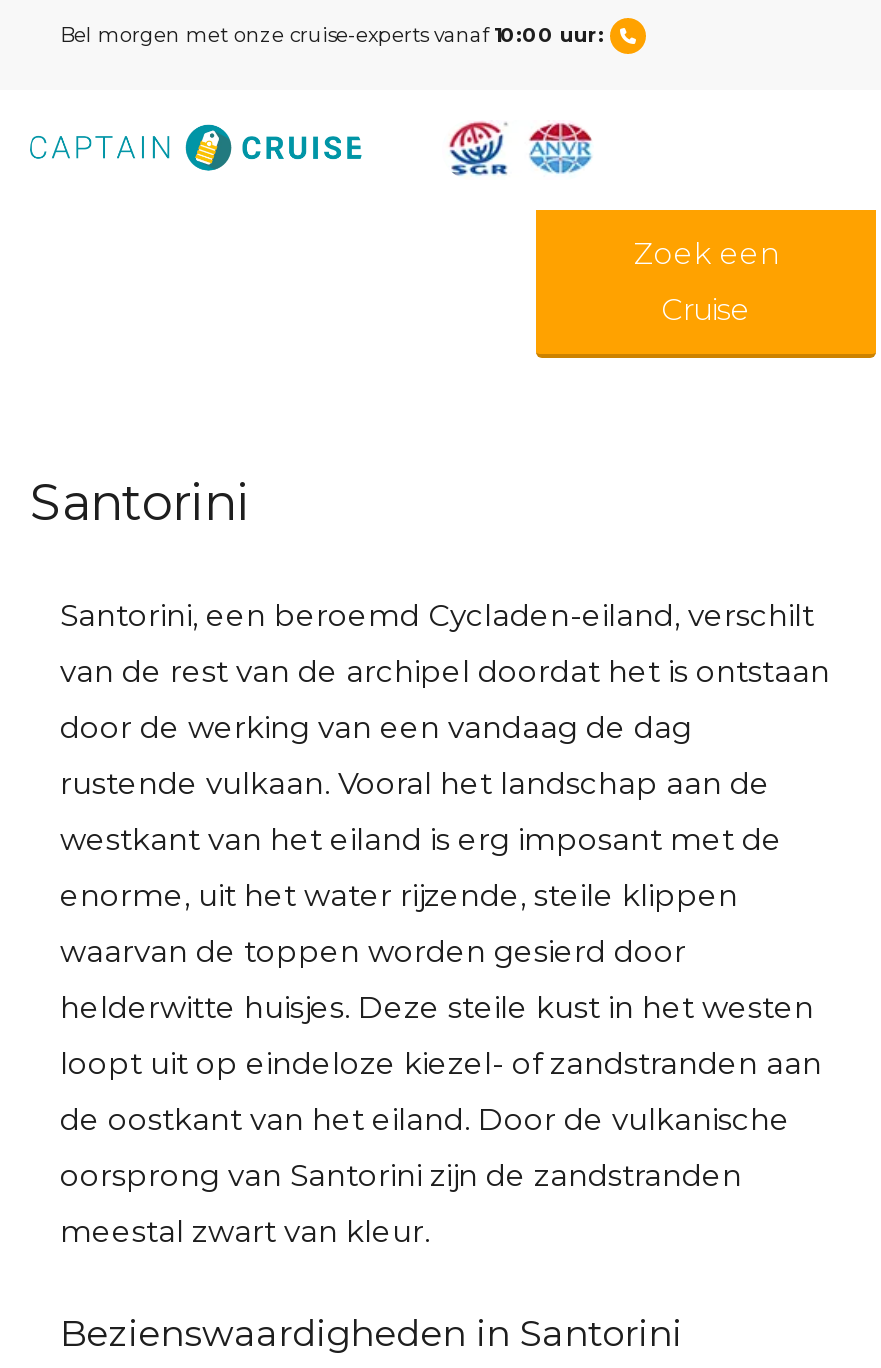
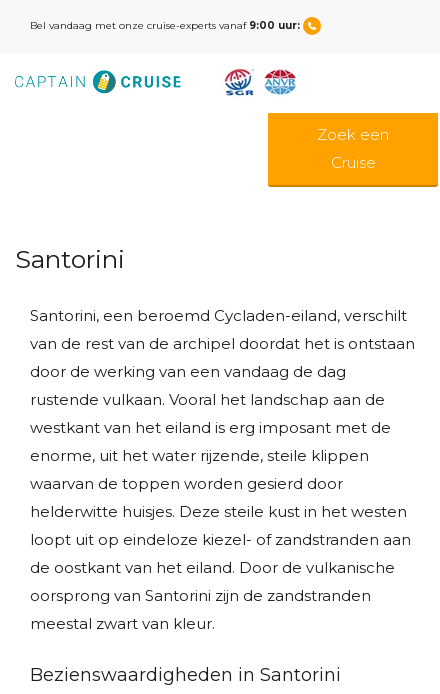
- Bel morgen met onze cruise-experts vanaf 10:00 uur:
+ Bel vandaag met onze cruise-experts vanaf 9:00 uur:
